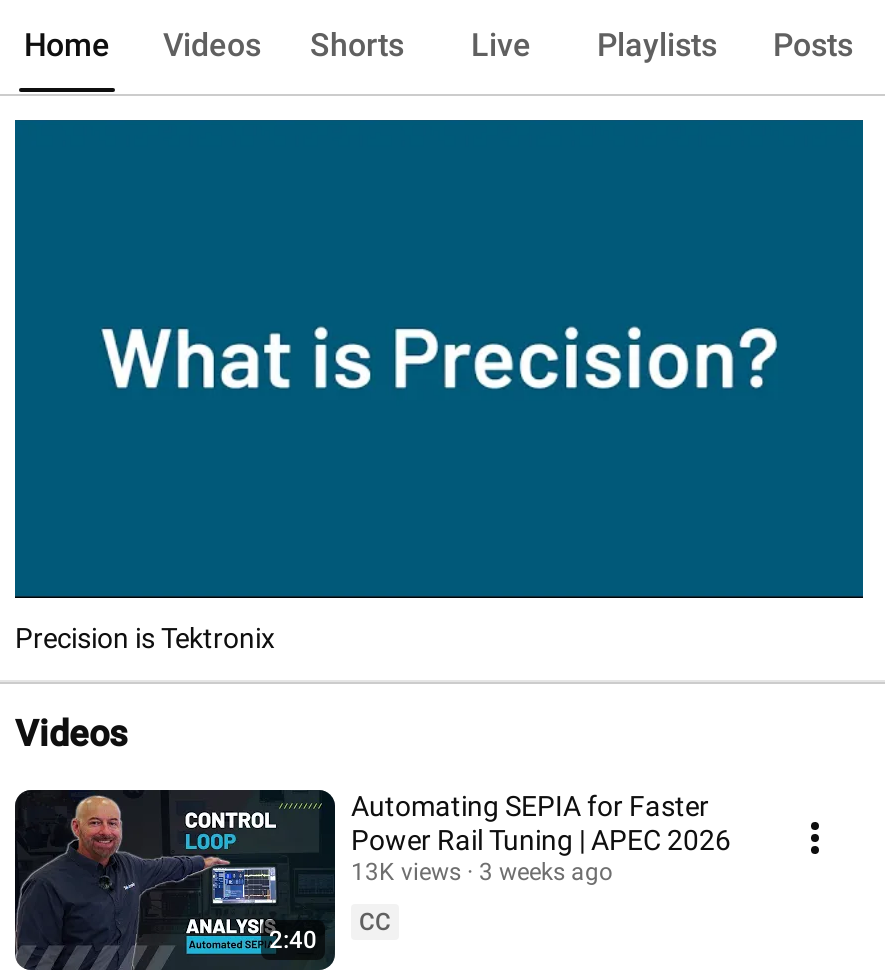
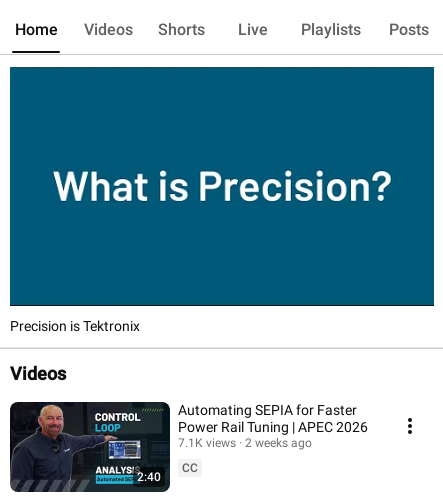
- 13K views
+ 7.1K views

- 3 weeks ago
+ 2 weeks ago
